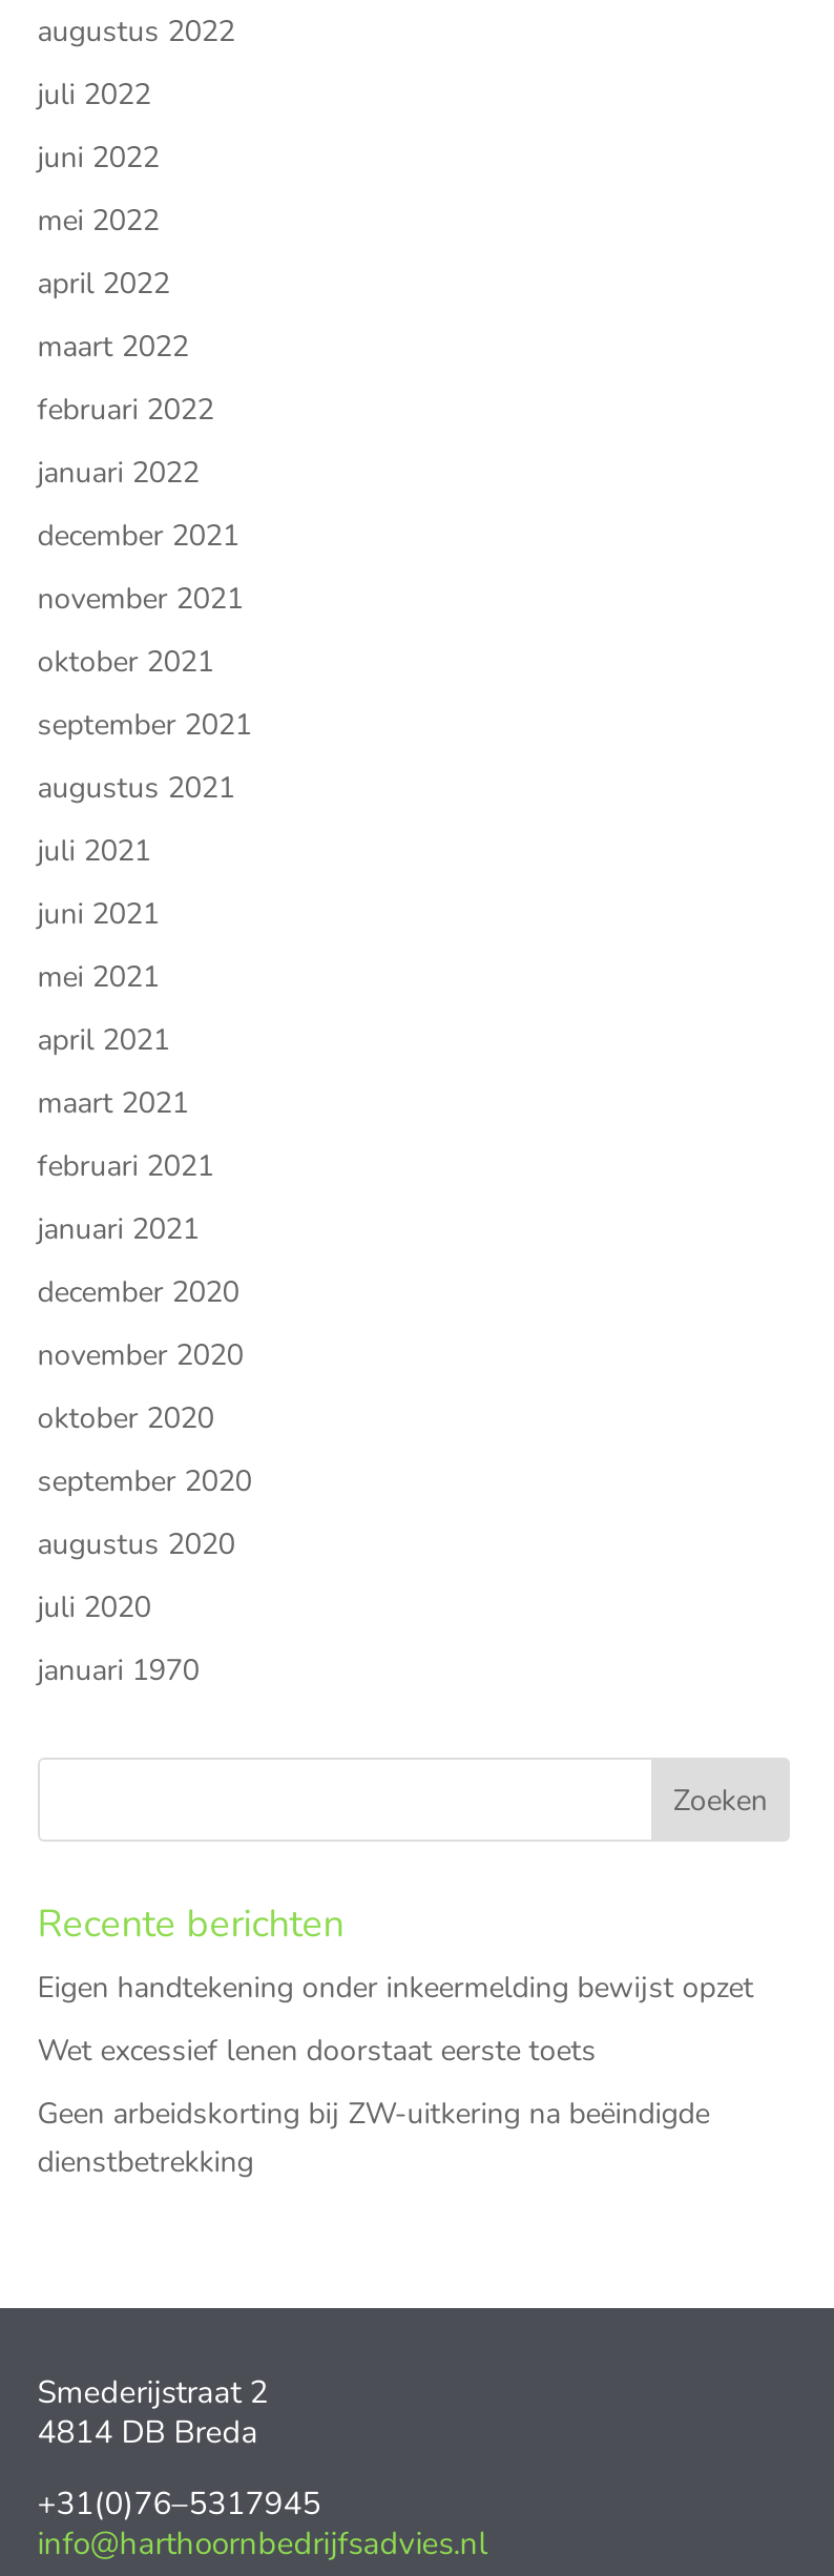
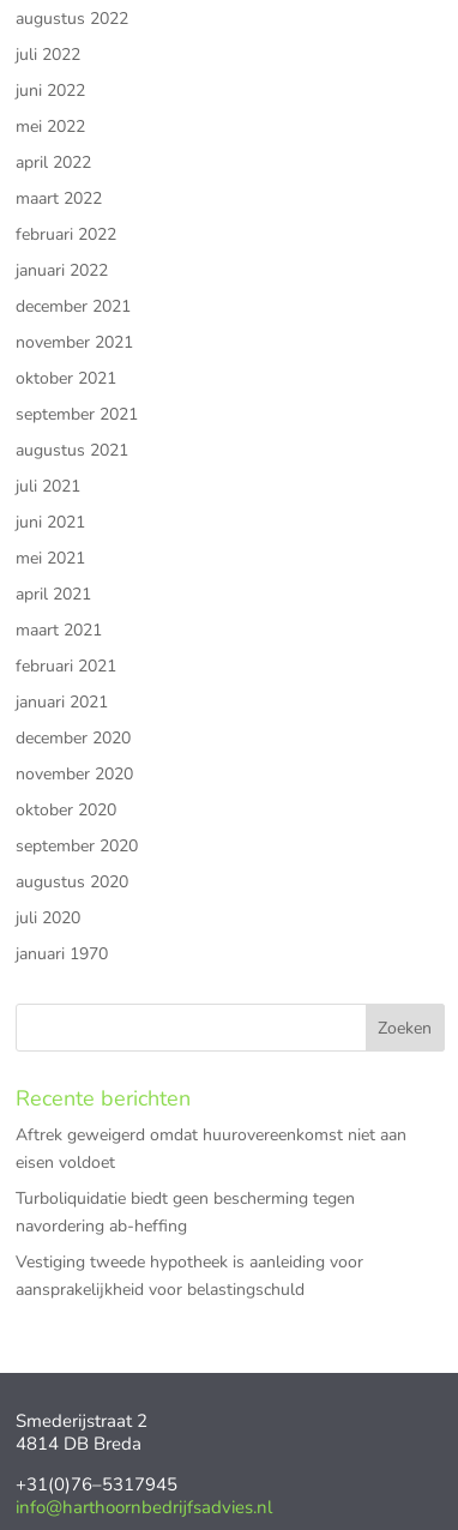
- Eigen handtekening onder inkeermelding bewijst opzet
+ Aftrek geweigerd omdat huurovereenkomst niet aan
+ eisen voldoet

- Wet excessief lenen doorstaat eerste toets
+ Turboliquidatie biedt geen bescherming tegen
+ navordering ab-heffing

- Geen arbeidskorting bij ZW-uitkering na beëindigde
- dienstbetrekking
+ Vestiging tweede hypotheek is aanleiding voor
+ aansprakelijkheid voor belastingschuld
